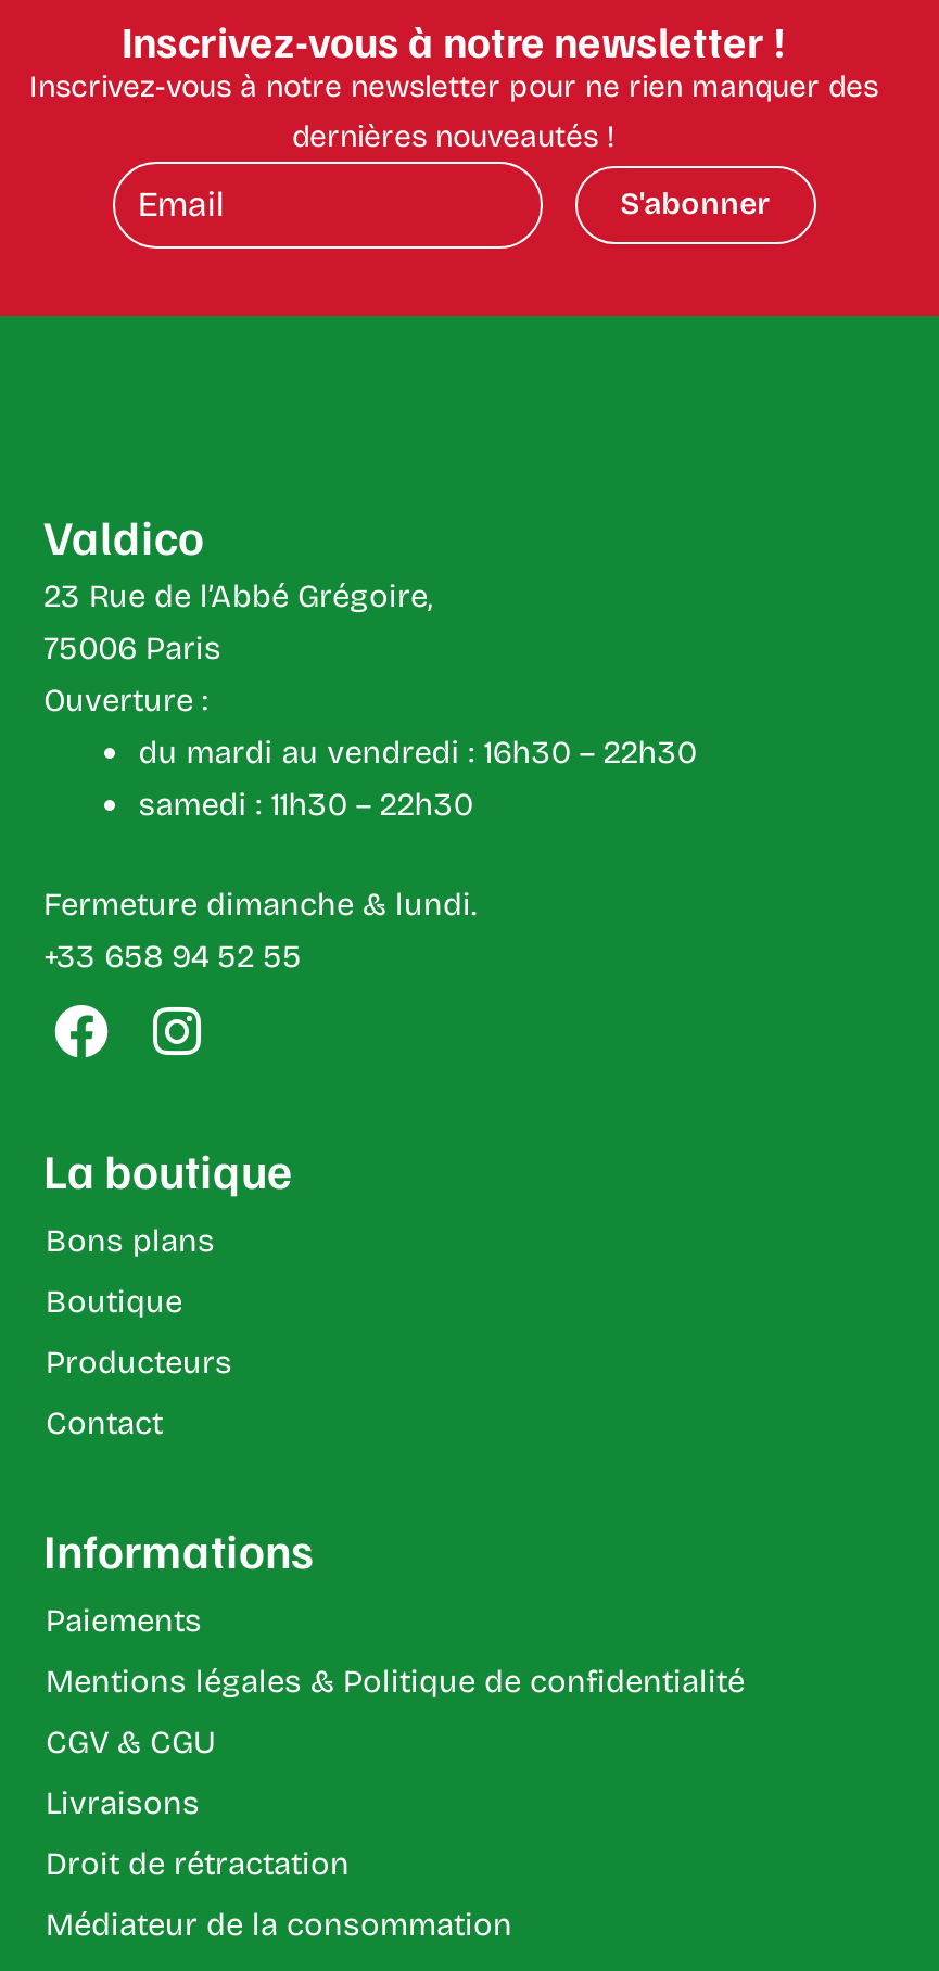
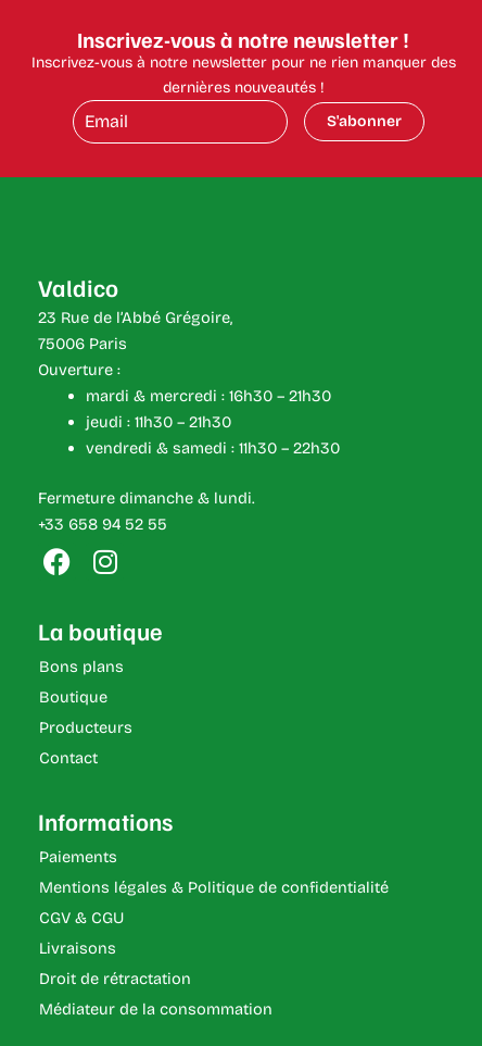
- du mardi au vendredi : 16h30 – 22h30
- samedi : 11h30 – 22h30
+ mardi & mercredi : 16h30 – 21h30
+ jeudi : 11h30 – 21h30
+ vendredi & samedi : 11h30 – 22h30
